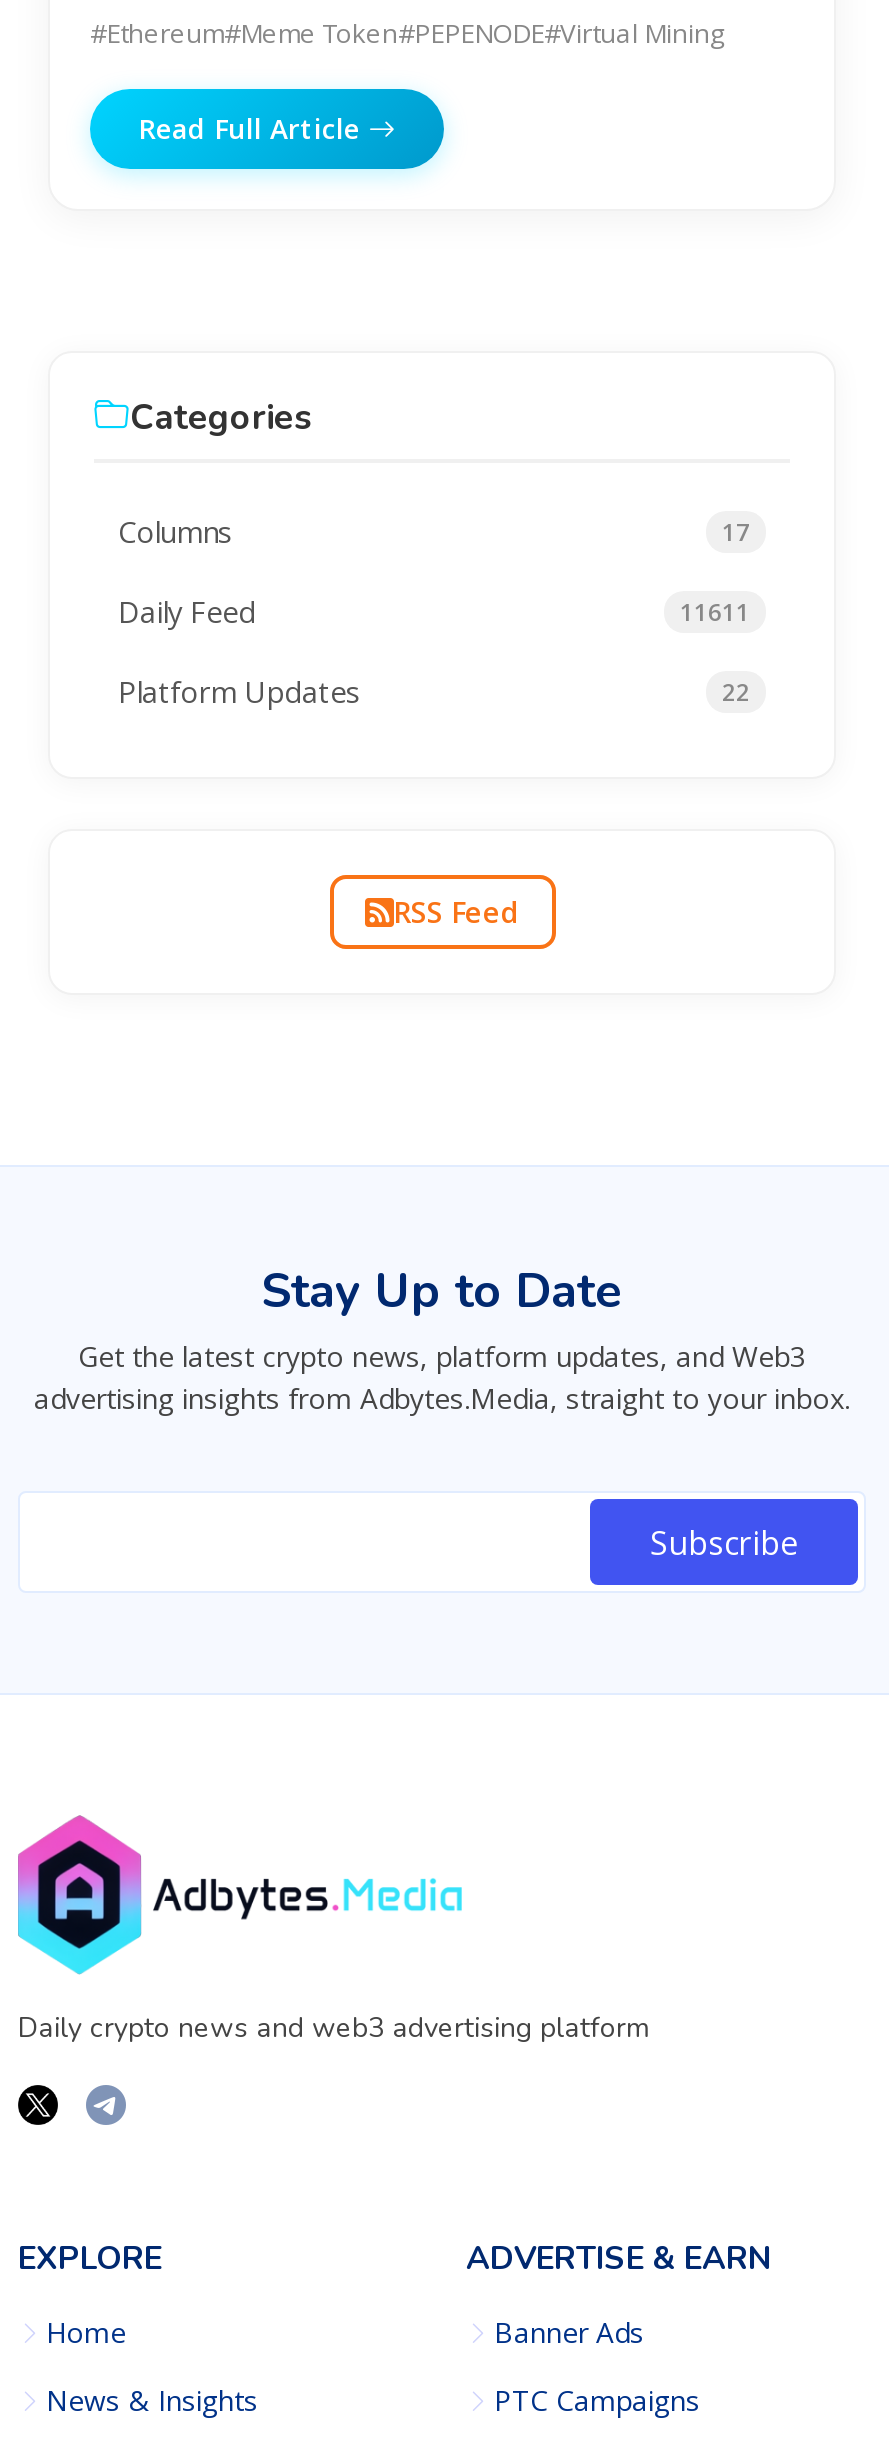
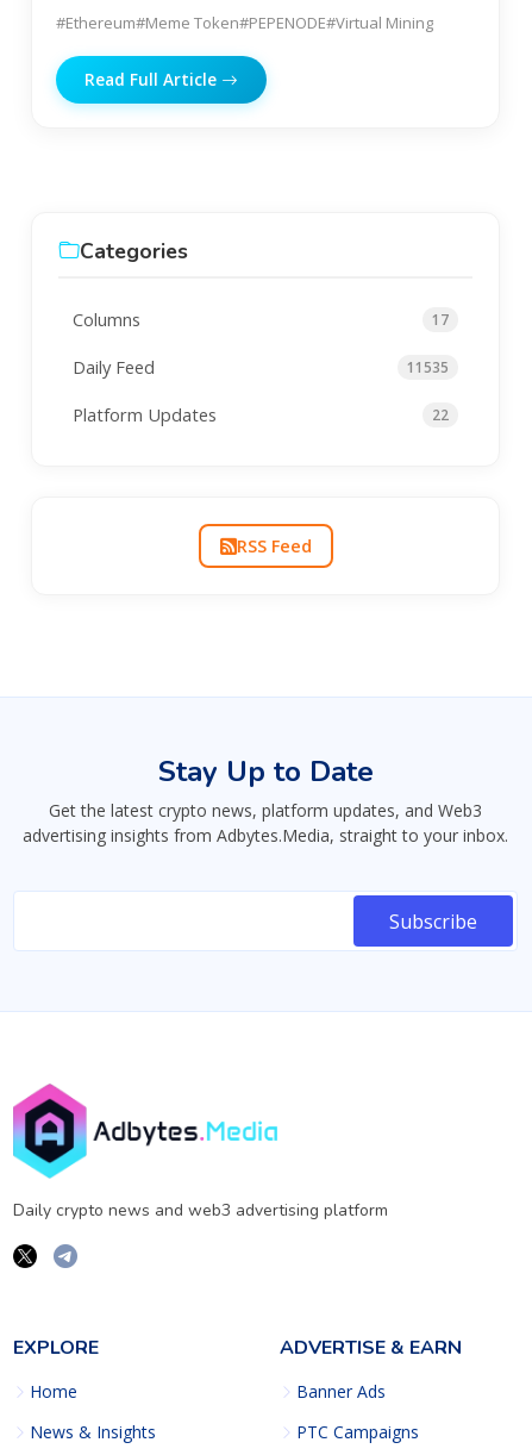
- 11611
+ 11535
